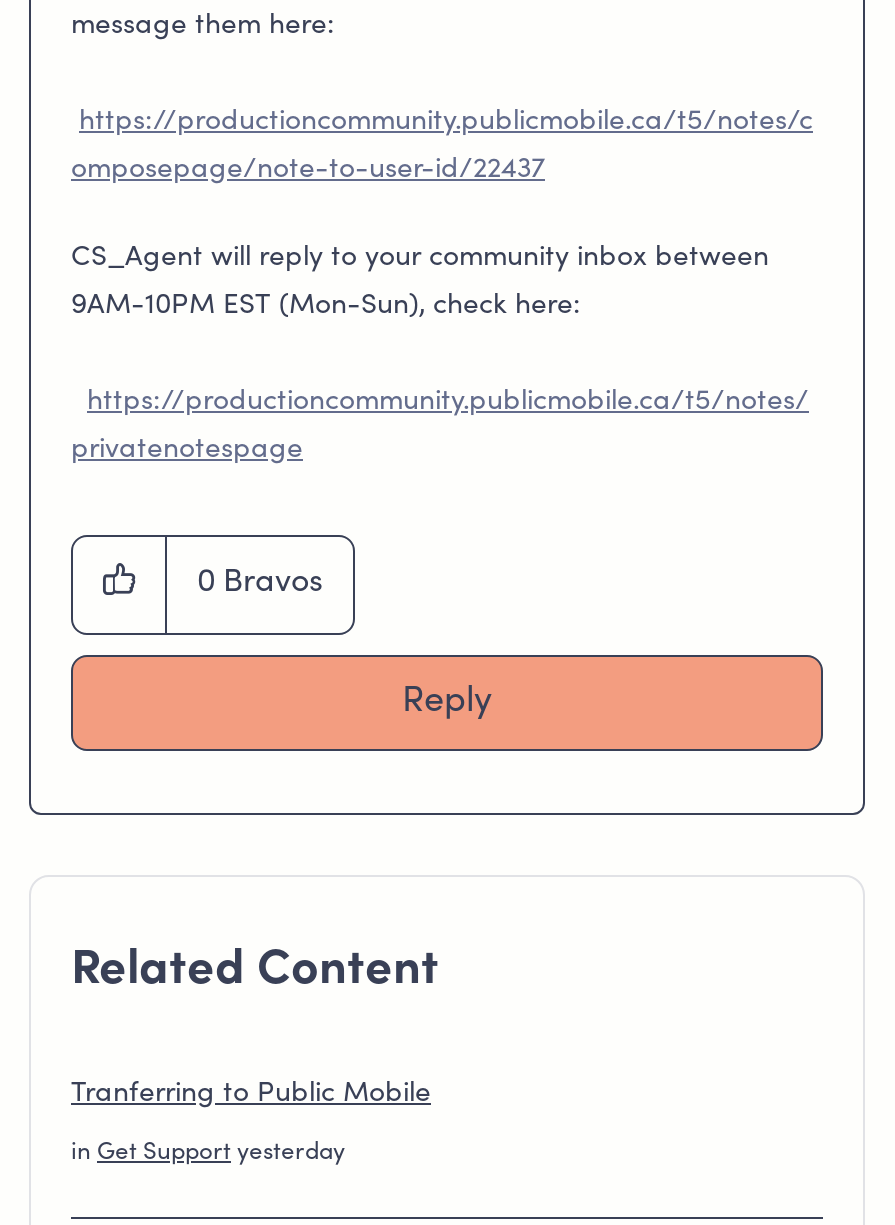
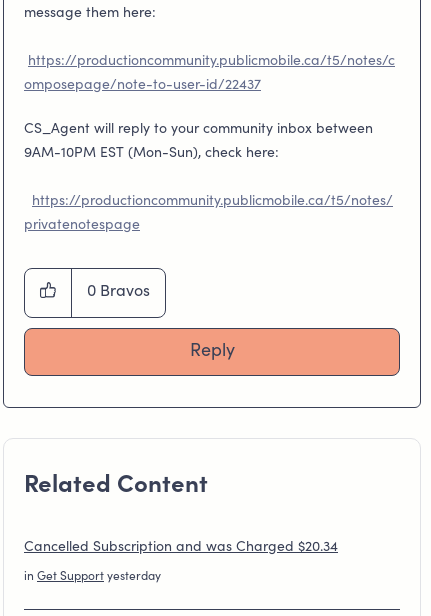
- Tranferring to Public Mobile
+ Cancelled Subscription and was Charged $20.34
